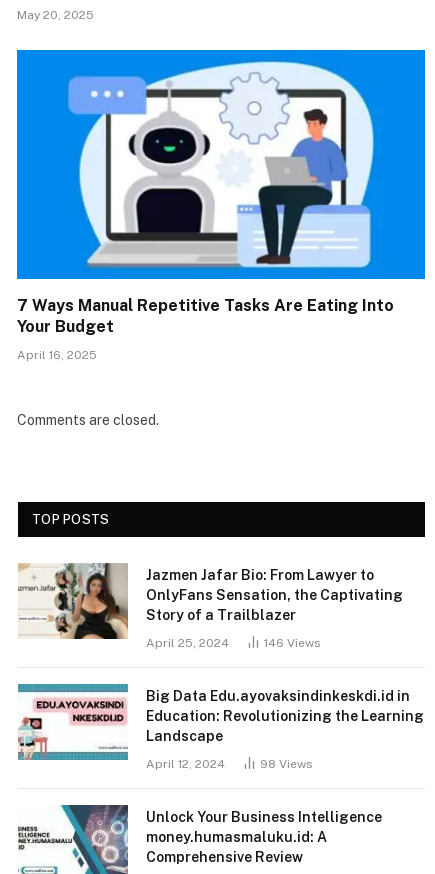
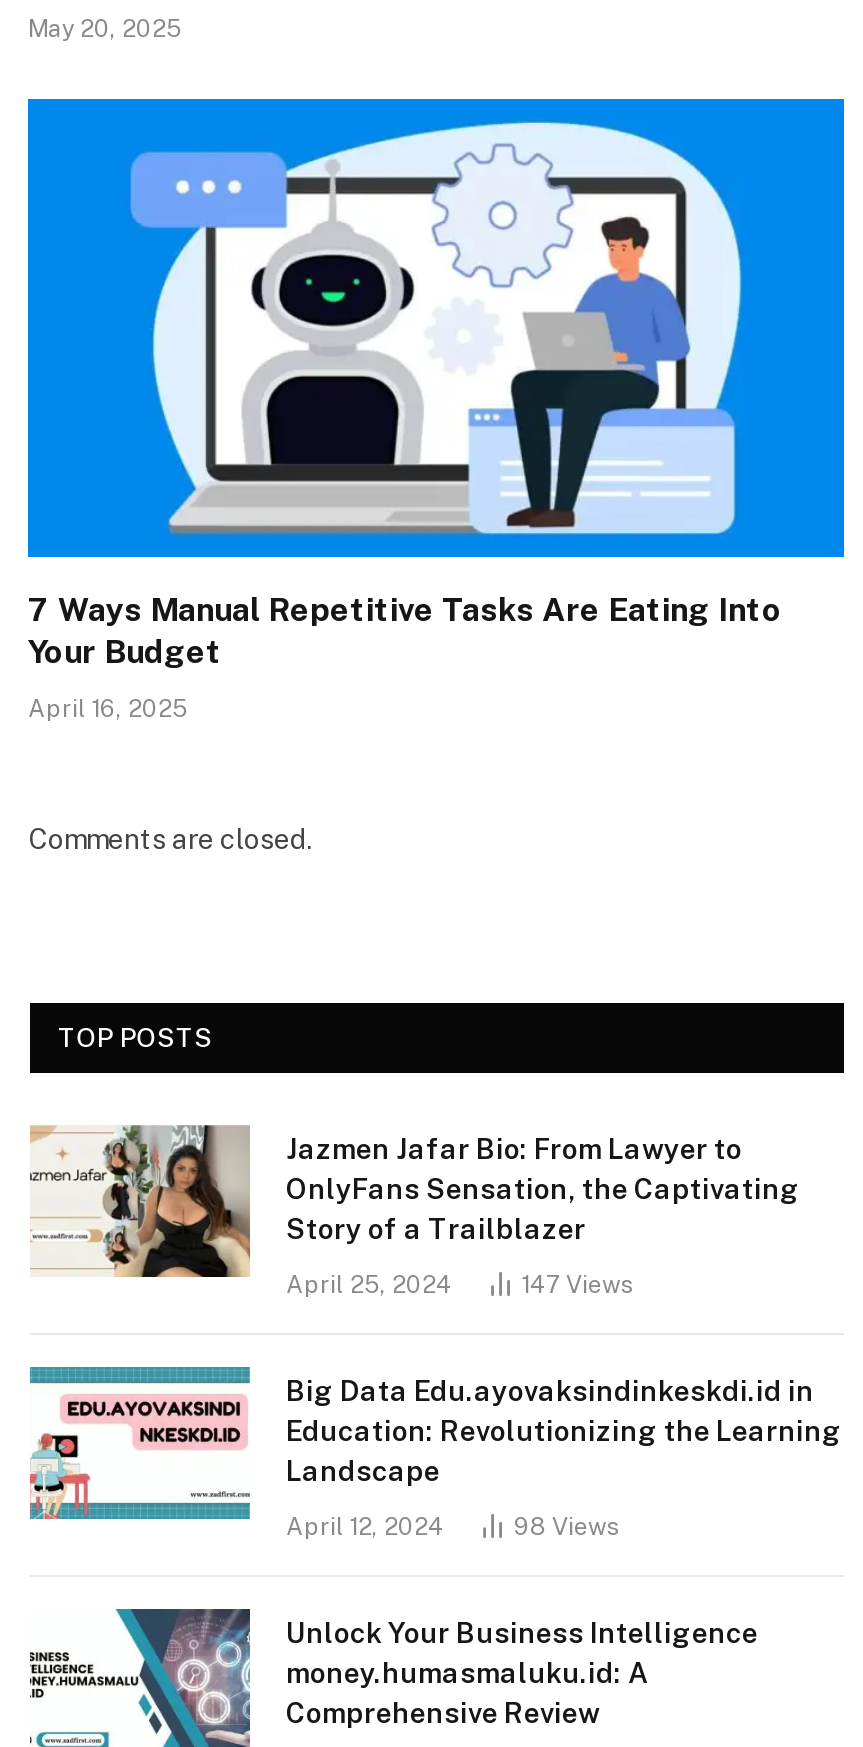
- 146 Views
+ 147 Views
